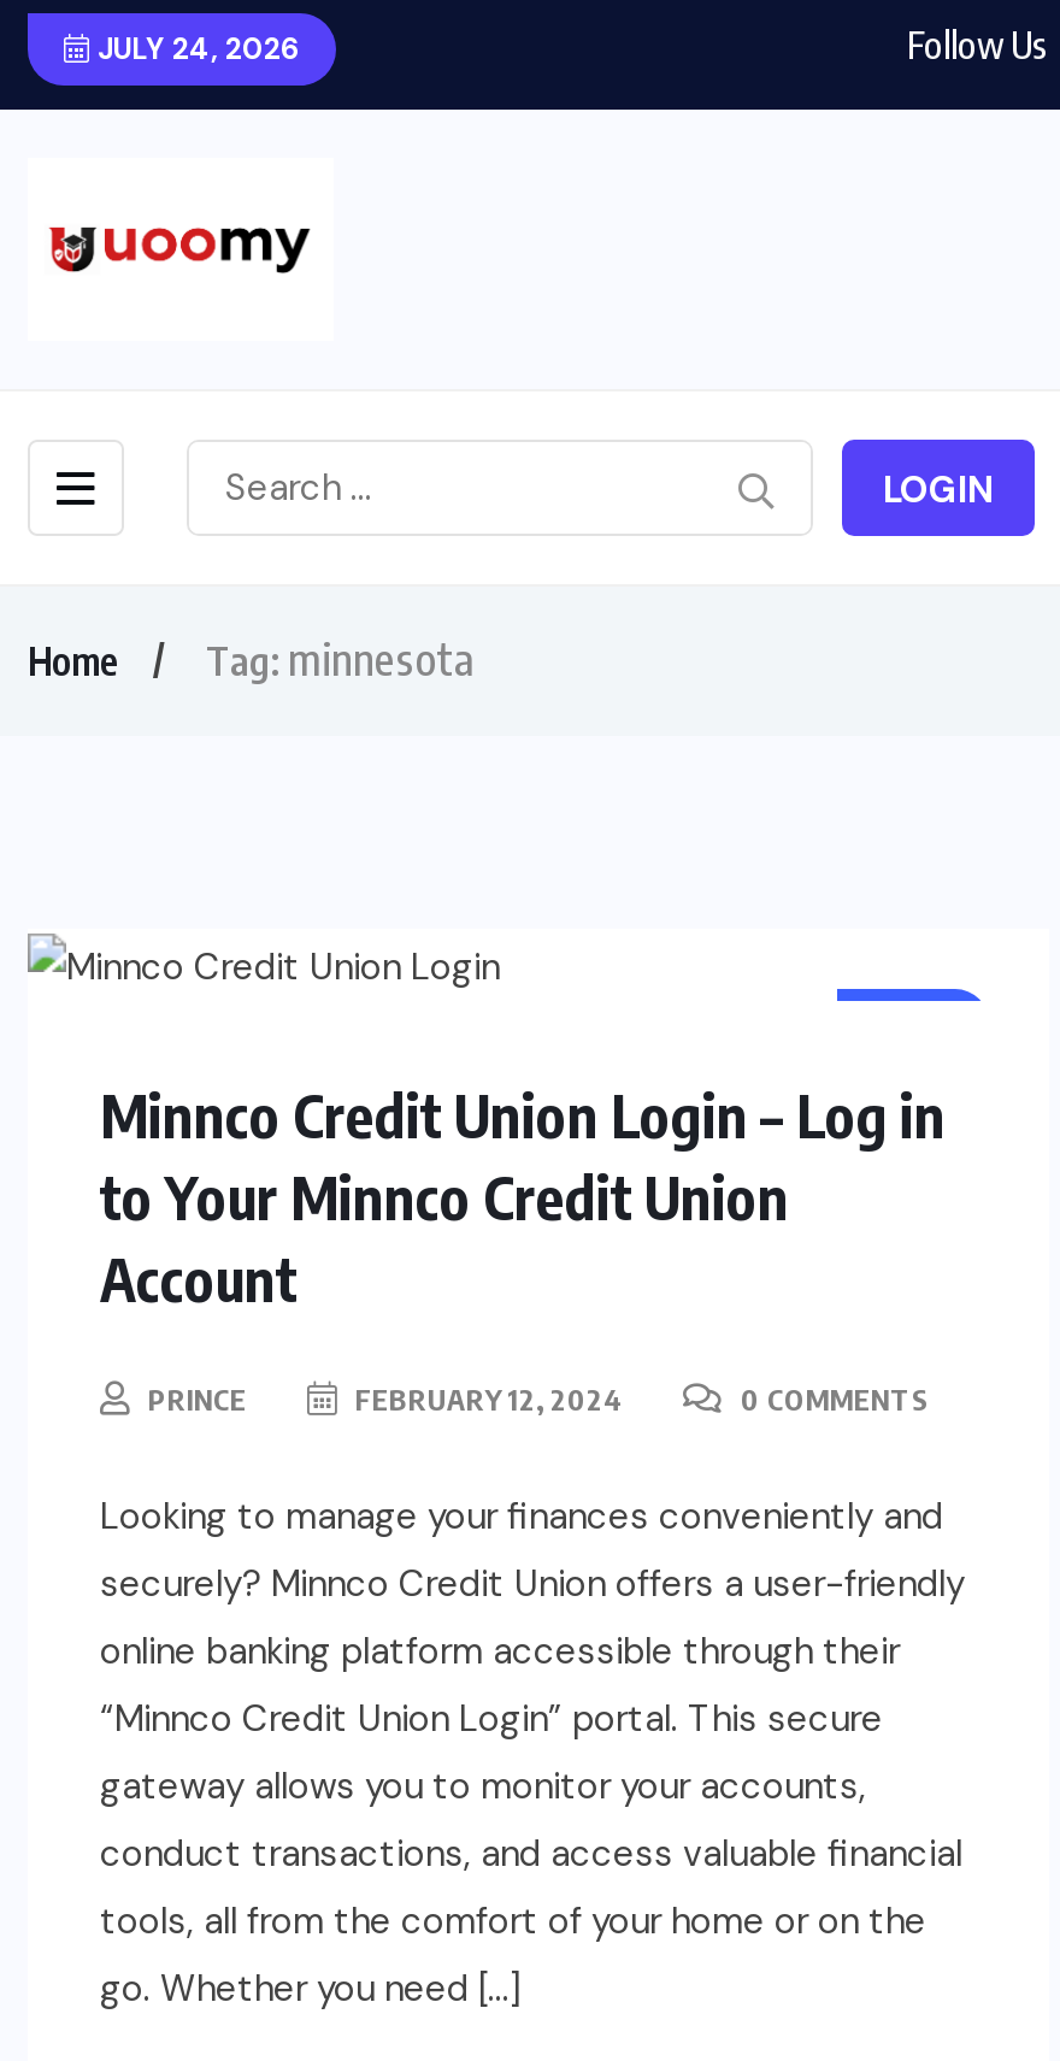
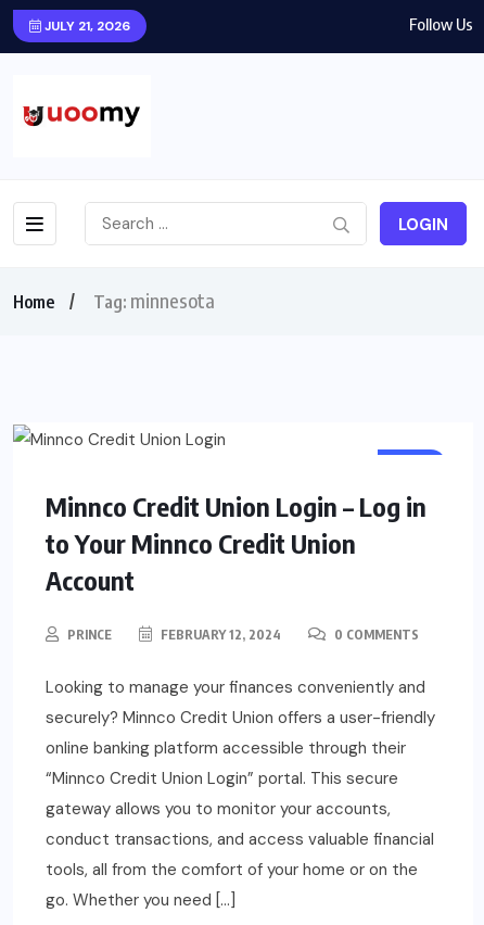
- JULY 24, 2026
+ JULY 21, 2026
